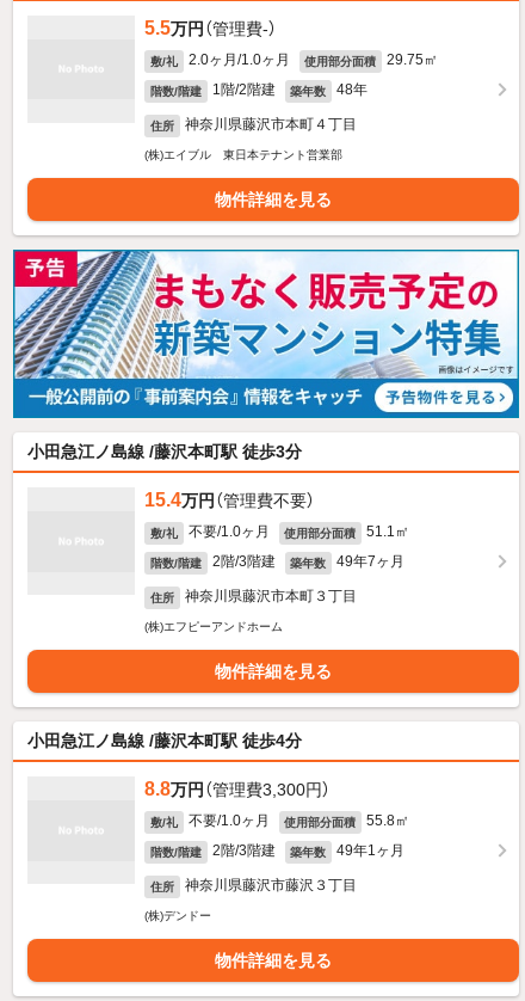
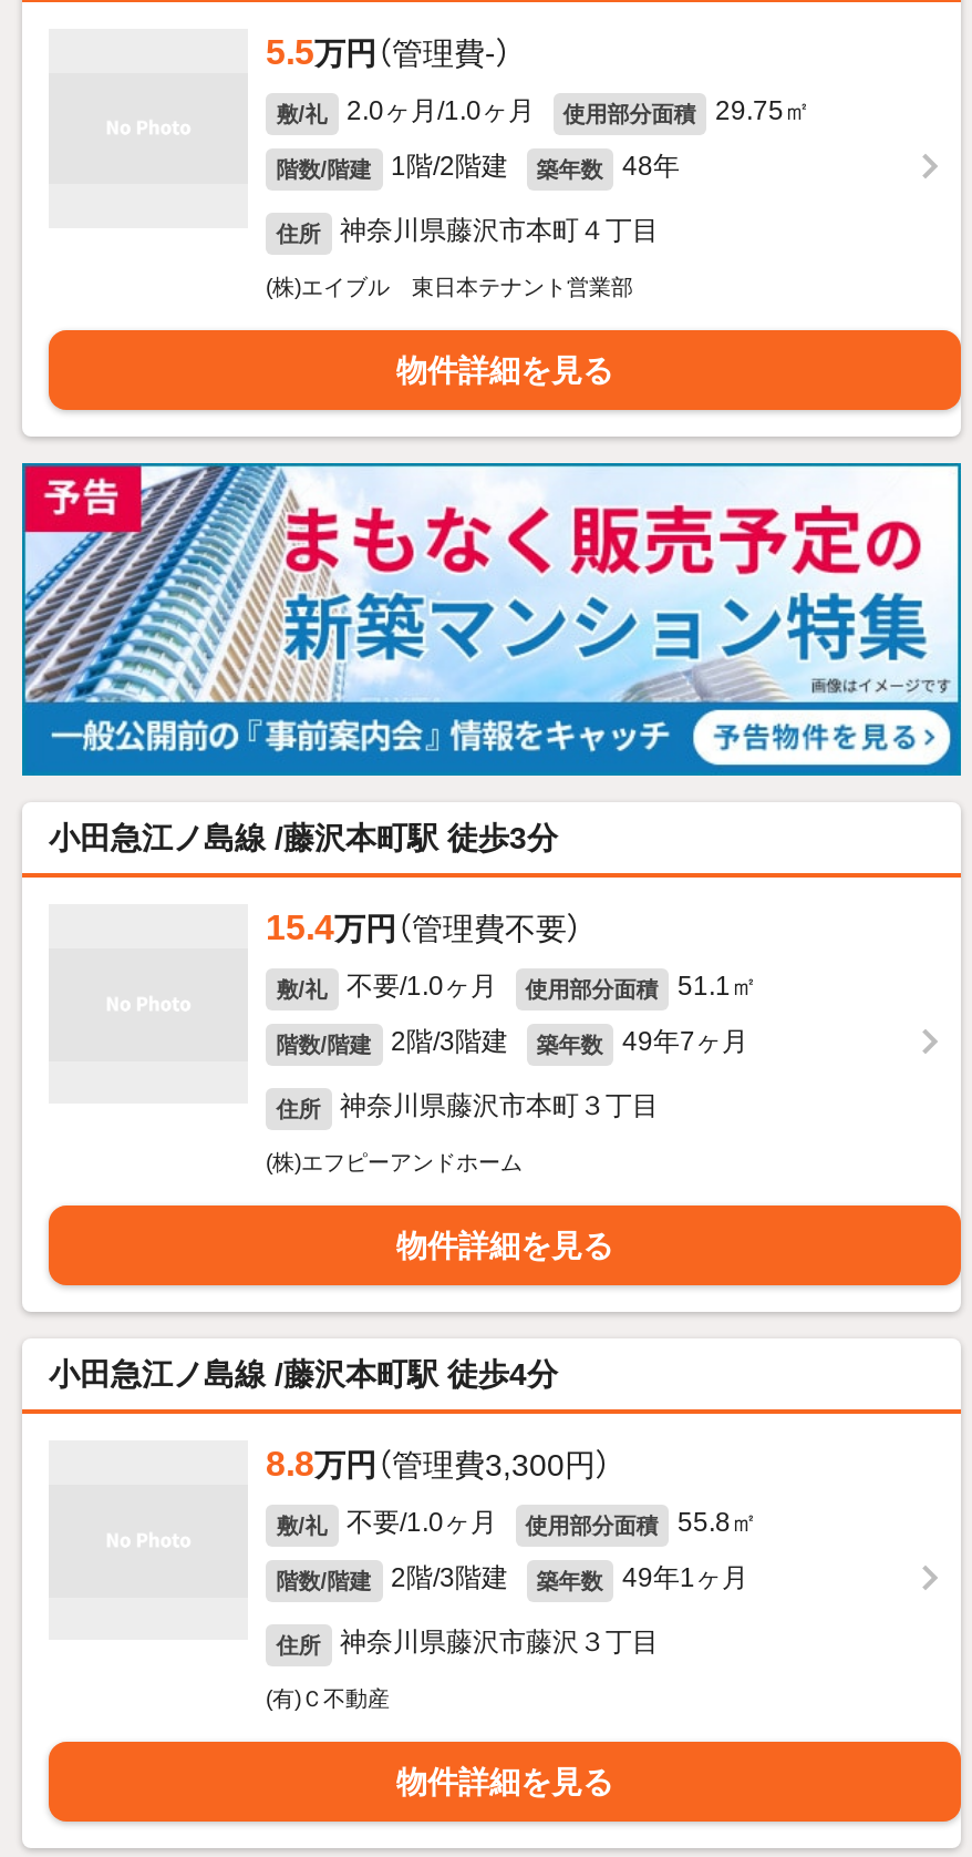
- (株)デンドー
+ (有)Ｃ不動産
